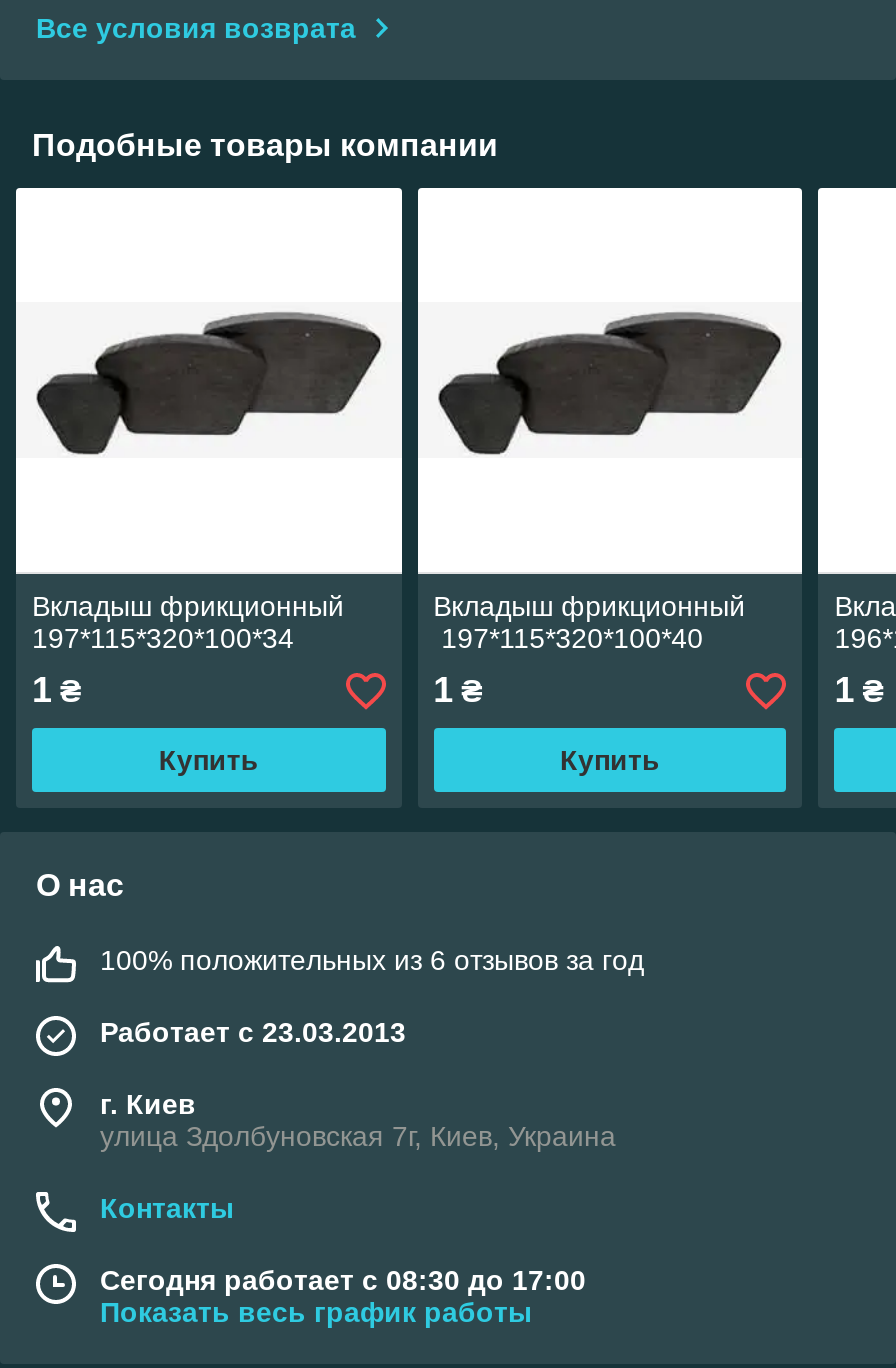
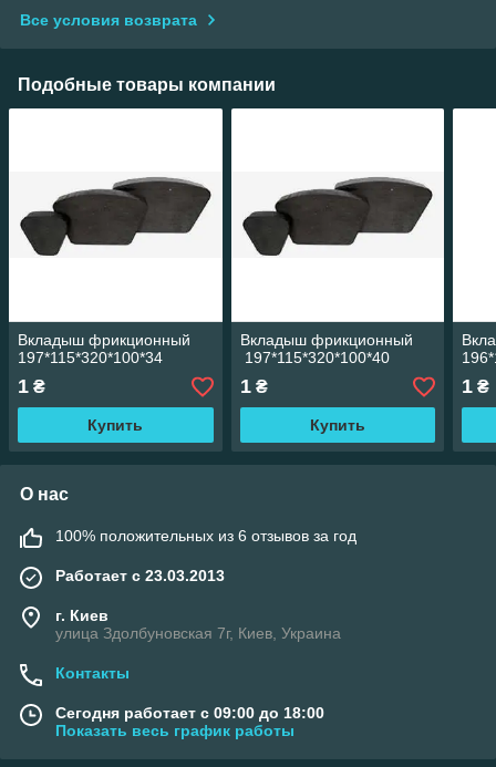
- Сегодня работает с 08:30 до 17:00
+ Сегодня работает с 09:00 до 18:00
